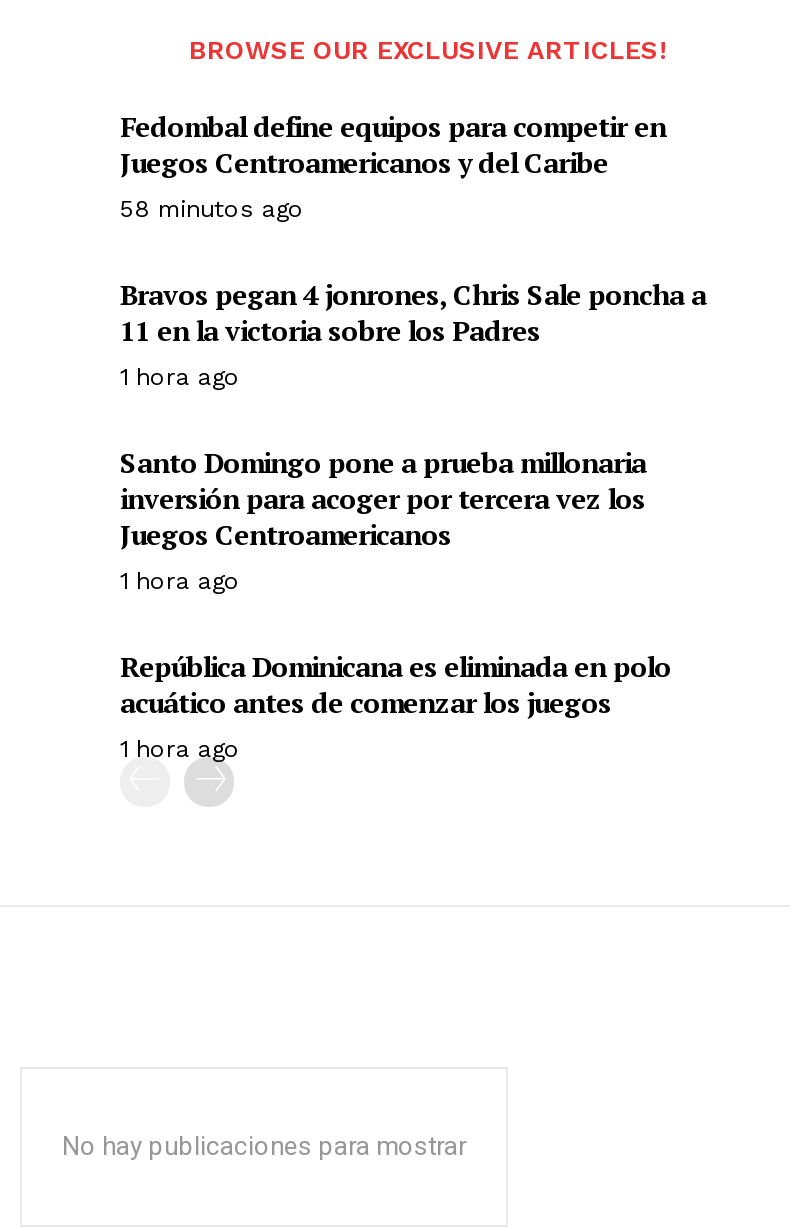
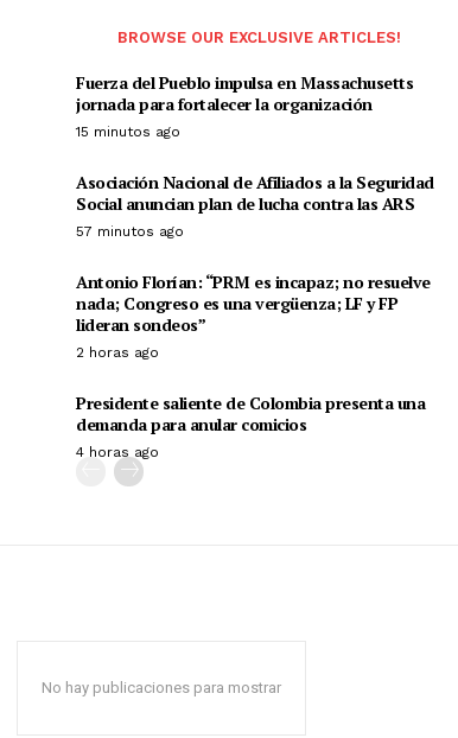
- Fedombal define equipos para competir en
- Juegos Centroamericanos y del Caribe
- 58 minutos ago
+ Fuerza del Pueblo impulsa en Massachusetts
+ jornada para fortalecer la organización
+ 15 minutos ago

- Bravos pegan 4 jonrones, Chris Sale poncha a
- 11 en la victoria sobre los Padres
- 1 hora ago
+ Asociación Nacional de Afiliados a la Seguridad
+ Social anuncian plan de lucha contra las ARS
+ 57 minutos ago

- Santo Domingo pone a prueba millonaria
- inversión para acoger por tercera vez los
- Juegos Centroamericanos
- 1 hora ago
+ Antonio Florían: “PRM es incapaz; no resuelve
+ nada; Congreso es una vergüenza; LF y FP
+ lideran sondeos”
+ 2 horas ago

- República Dominicana es eliminada en polo
- acuático antes de comenzar los juegos
- 1 hora ago
+ Presidente saliente de Colombia presenta una
+ demanda para anular comicios
+ 4 horas ago
